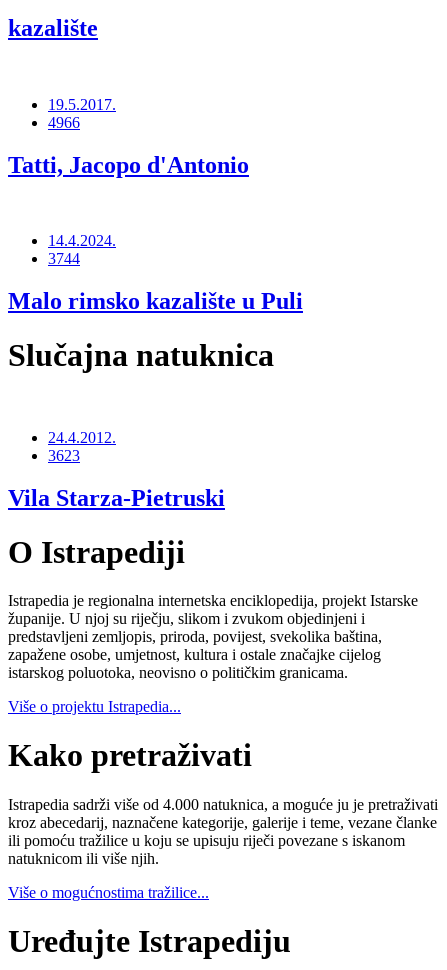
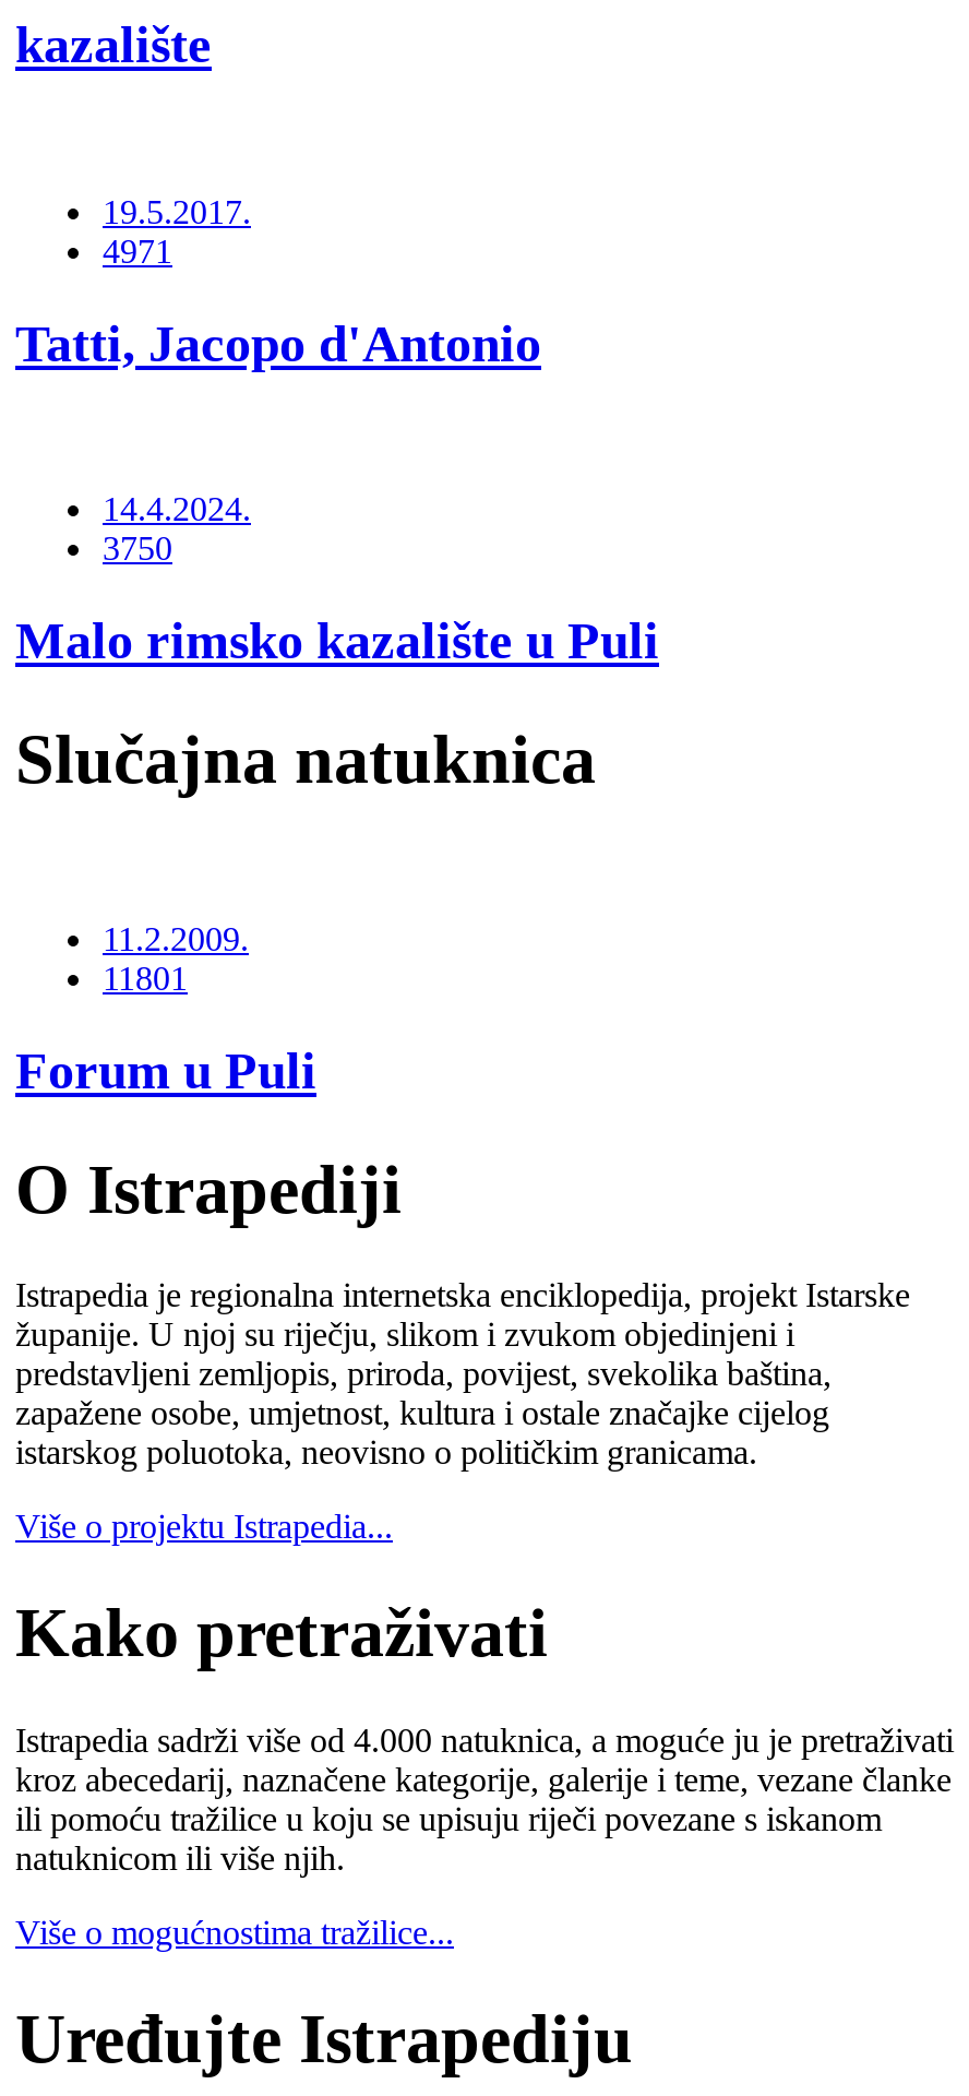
- 4966
+ 4971

- 3744
+ 3750

- 24.4.2012.
- 3623
+ 11.2.2009.
+ 11801

- Vila Starza-Pietruski
+ Forum u Puli
